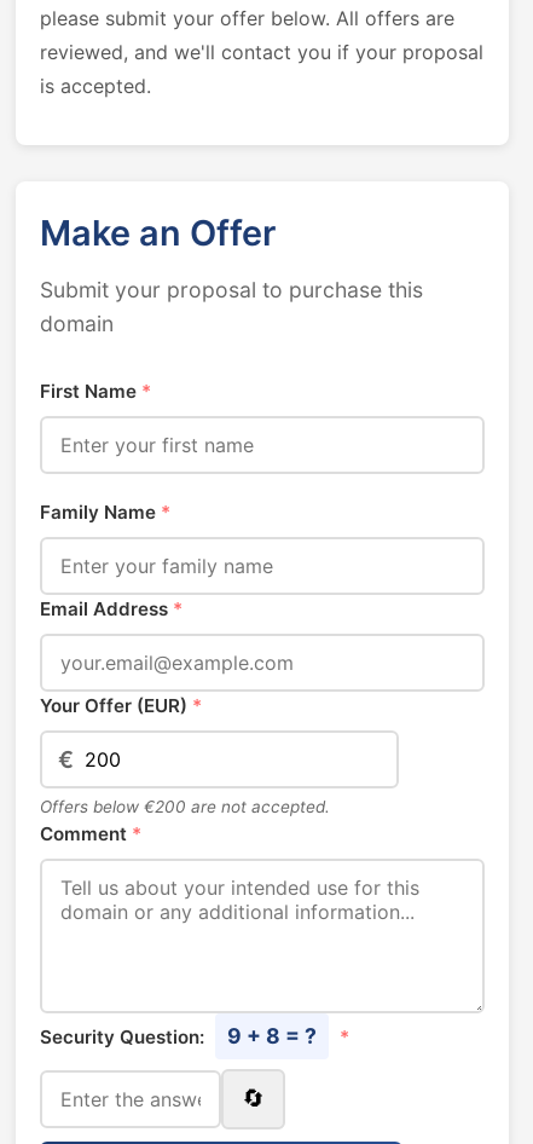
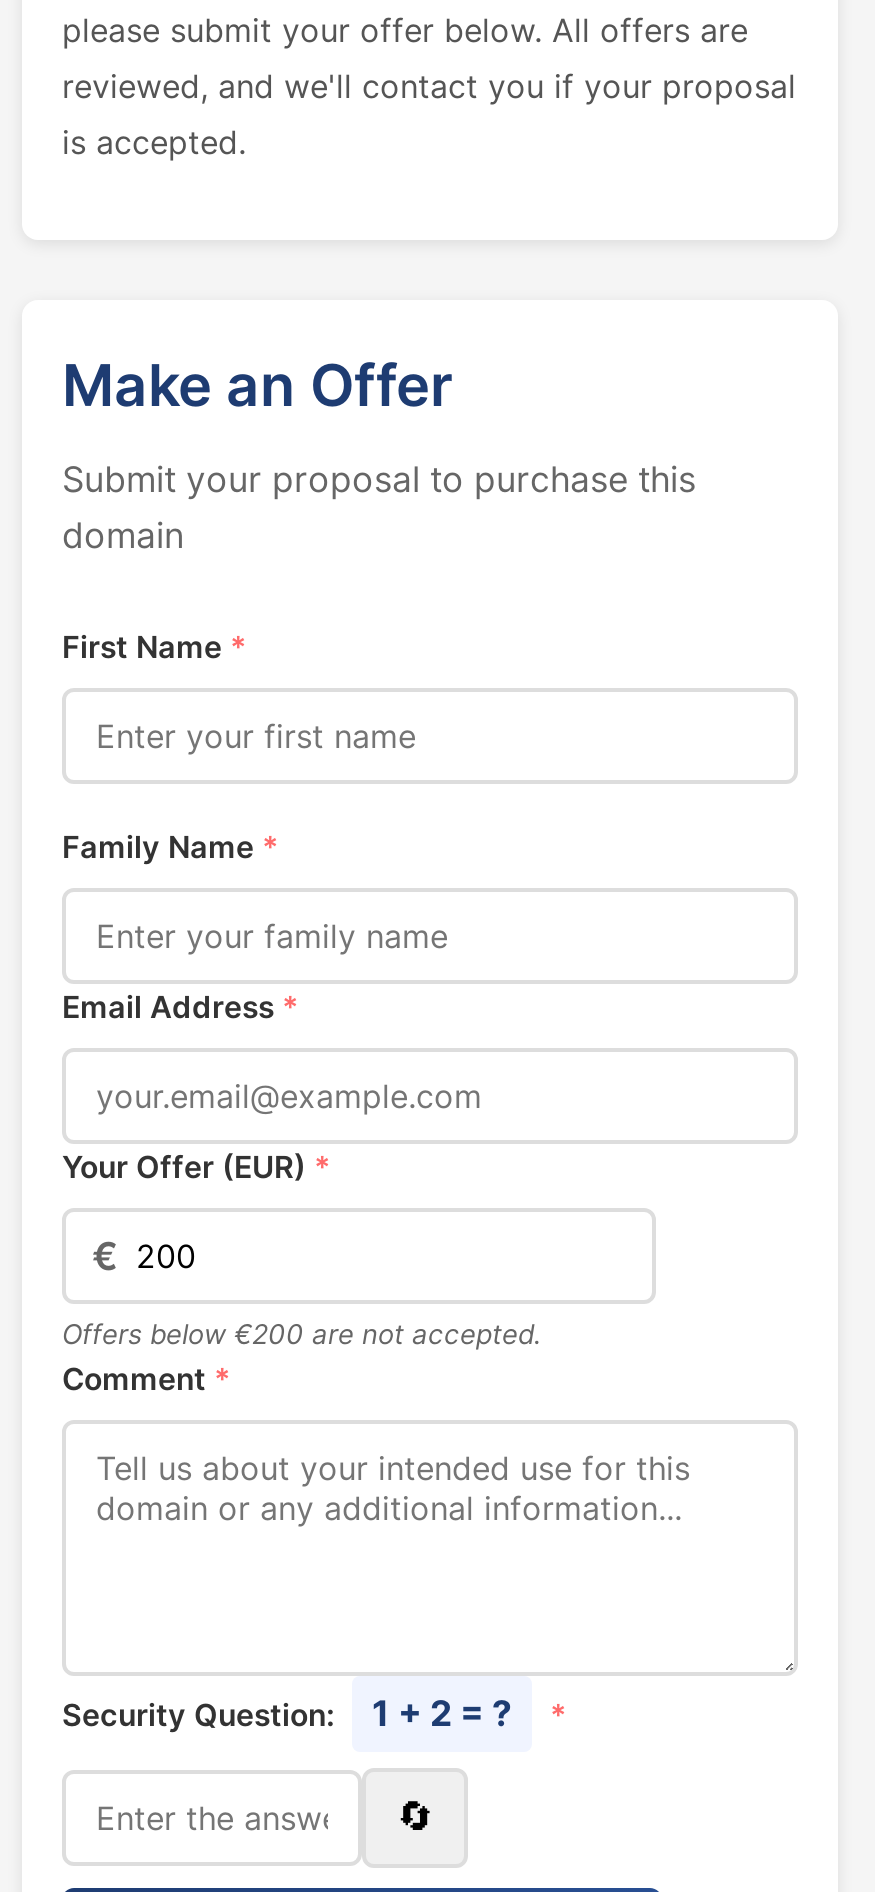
- 9 + 8 = ?
+ 1 + 2 = ?
